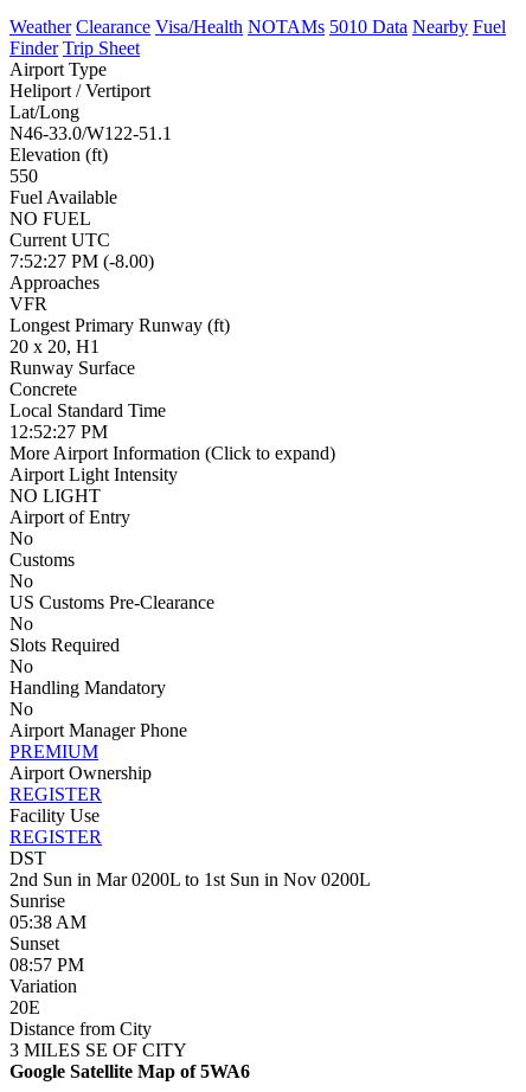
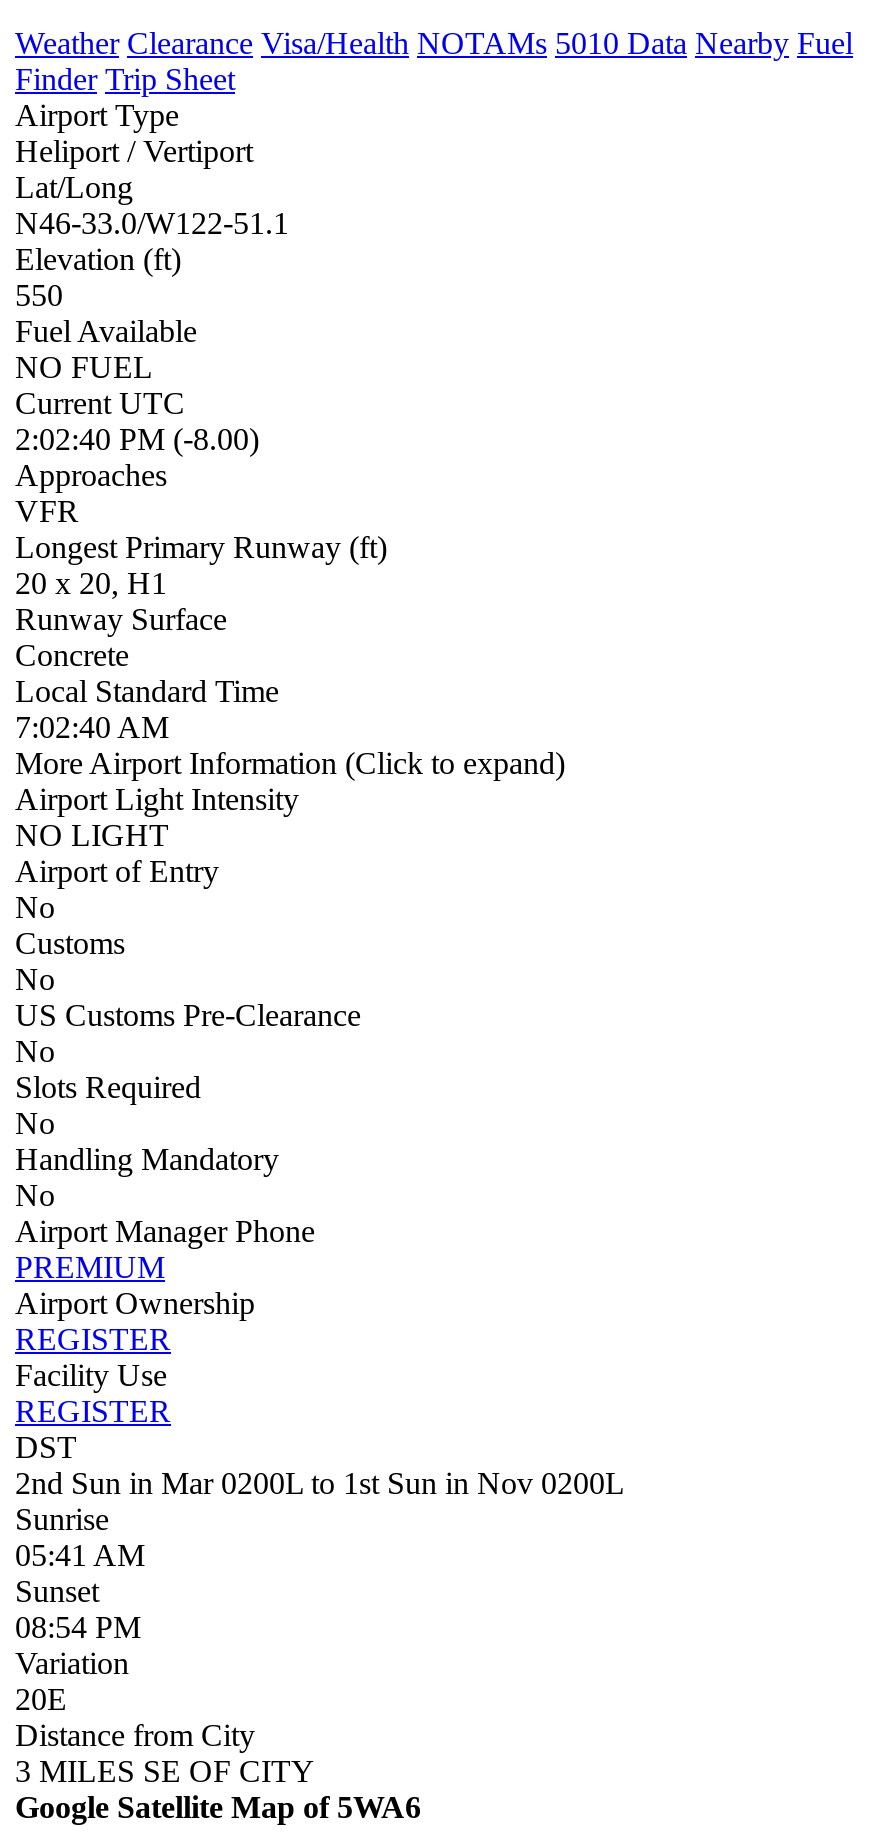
- 7:52:27 PM (-8.00)
+ 2:02:40 PM (-8.00)

- 12:52:27 PM
+ 7:02:40 AM

- 05:38 AM
+ 05:41 AM

- 08:57 PM
+ 08:54 PM
